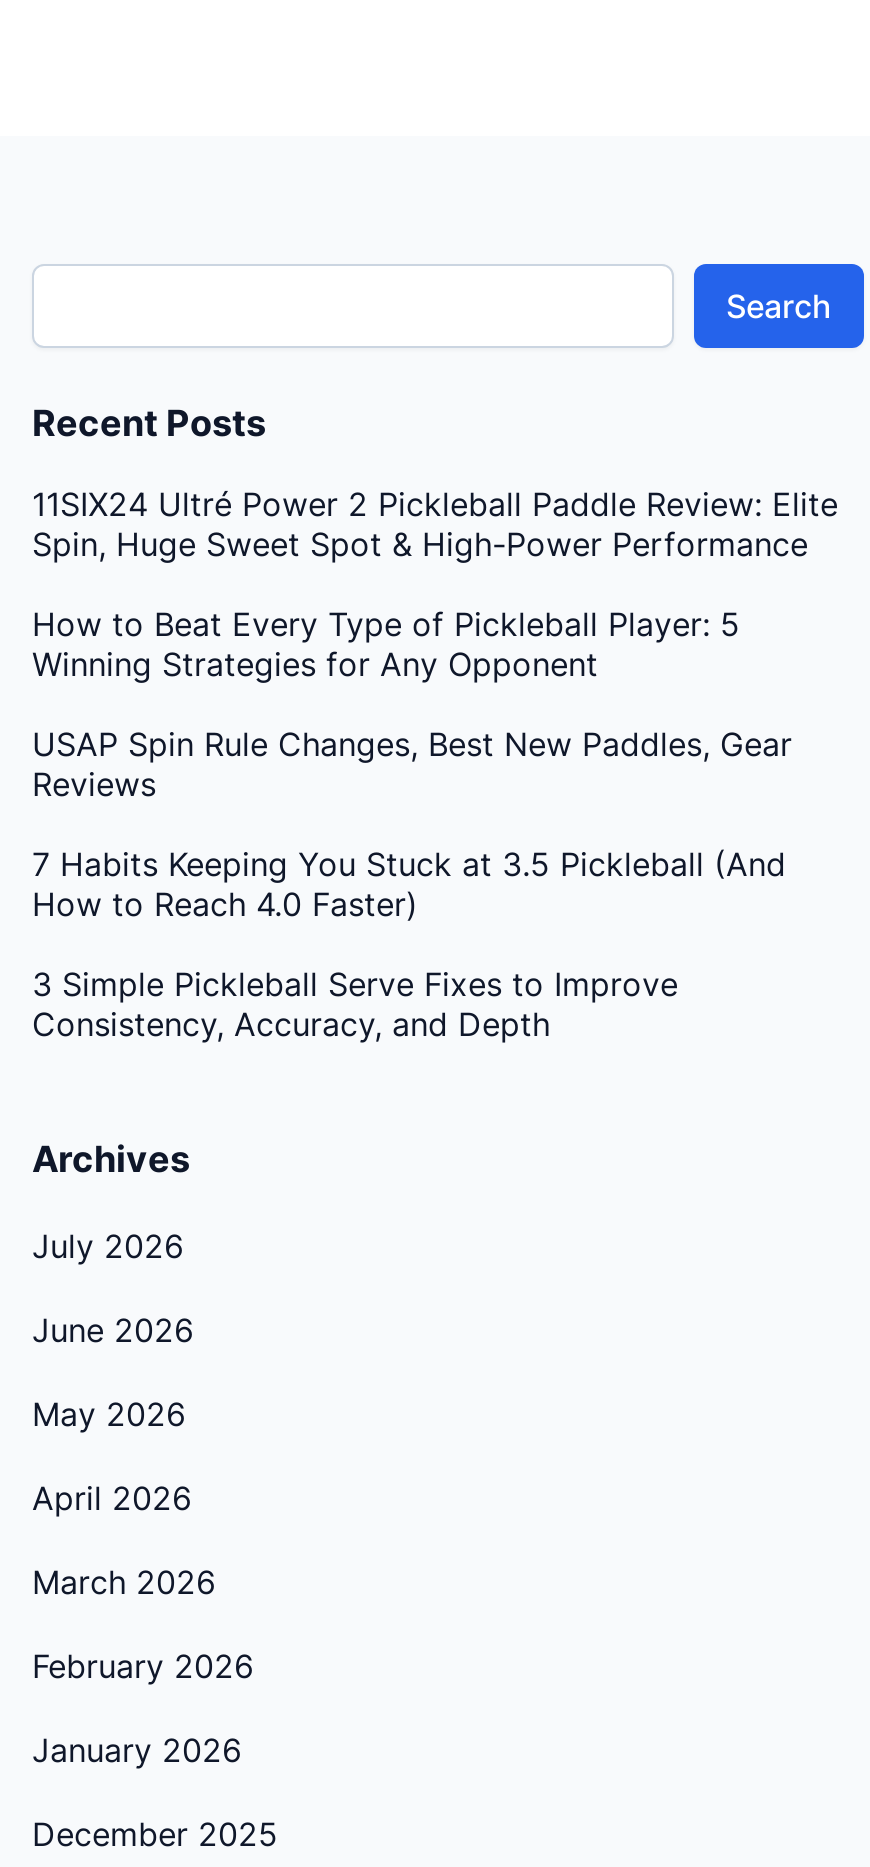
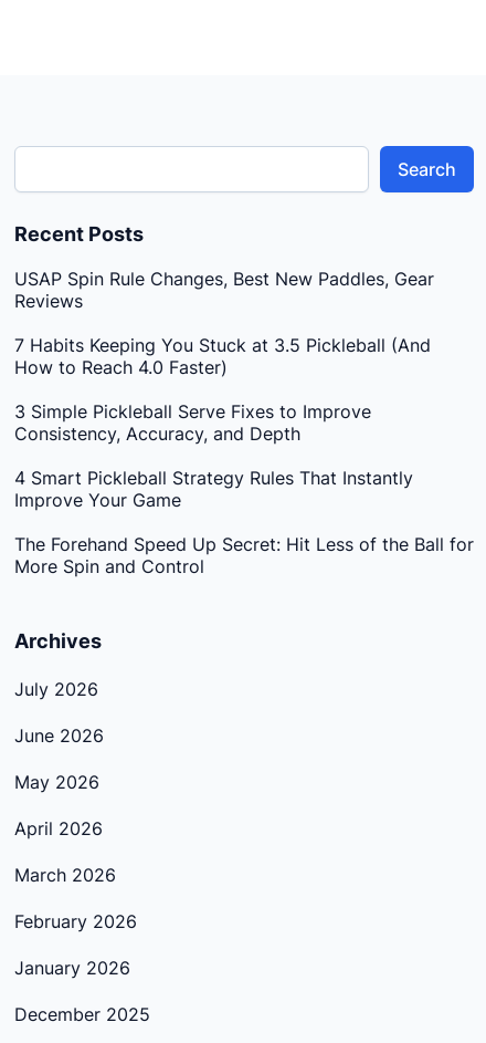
- 11SIX24 Ultré Power 2 Pickleball Paddle Review: Elite
- Spin, Huge Sweet Spot & High-Power Performance
- How to Beat Every Type of Pickleball Player: 5
- Winning Strategies for Any Opponent

moved up: USAP Spin Rule Changes, Best New Paddles, Gear | Reviews | 7 Habits Keeping You Stuck at 3.5 Pickleball (And | How to Reach 4.0 Faster) | 3 Simple Pickleball Serve Fixes to Improve | Consistency, Accuracy, and Depth

+ 4 Smart Pickleball Strategy Rules That Instantly
+ Improve Your Game
+ The Forehand Speed Up Secret: Hit Less of the Ball for
+ More Spin and Control
